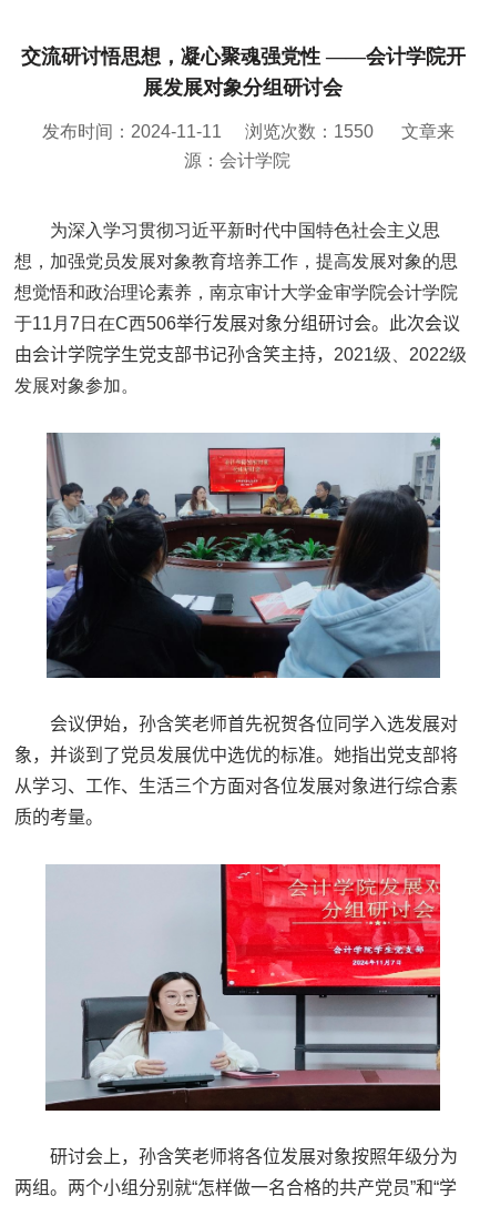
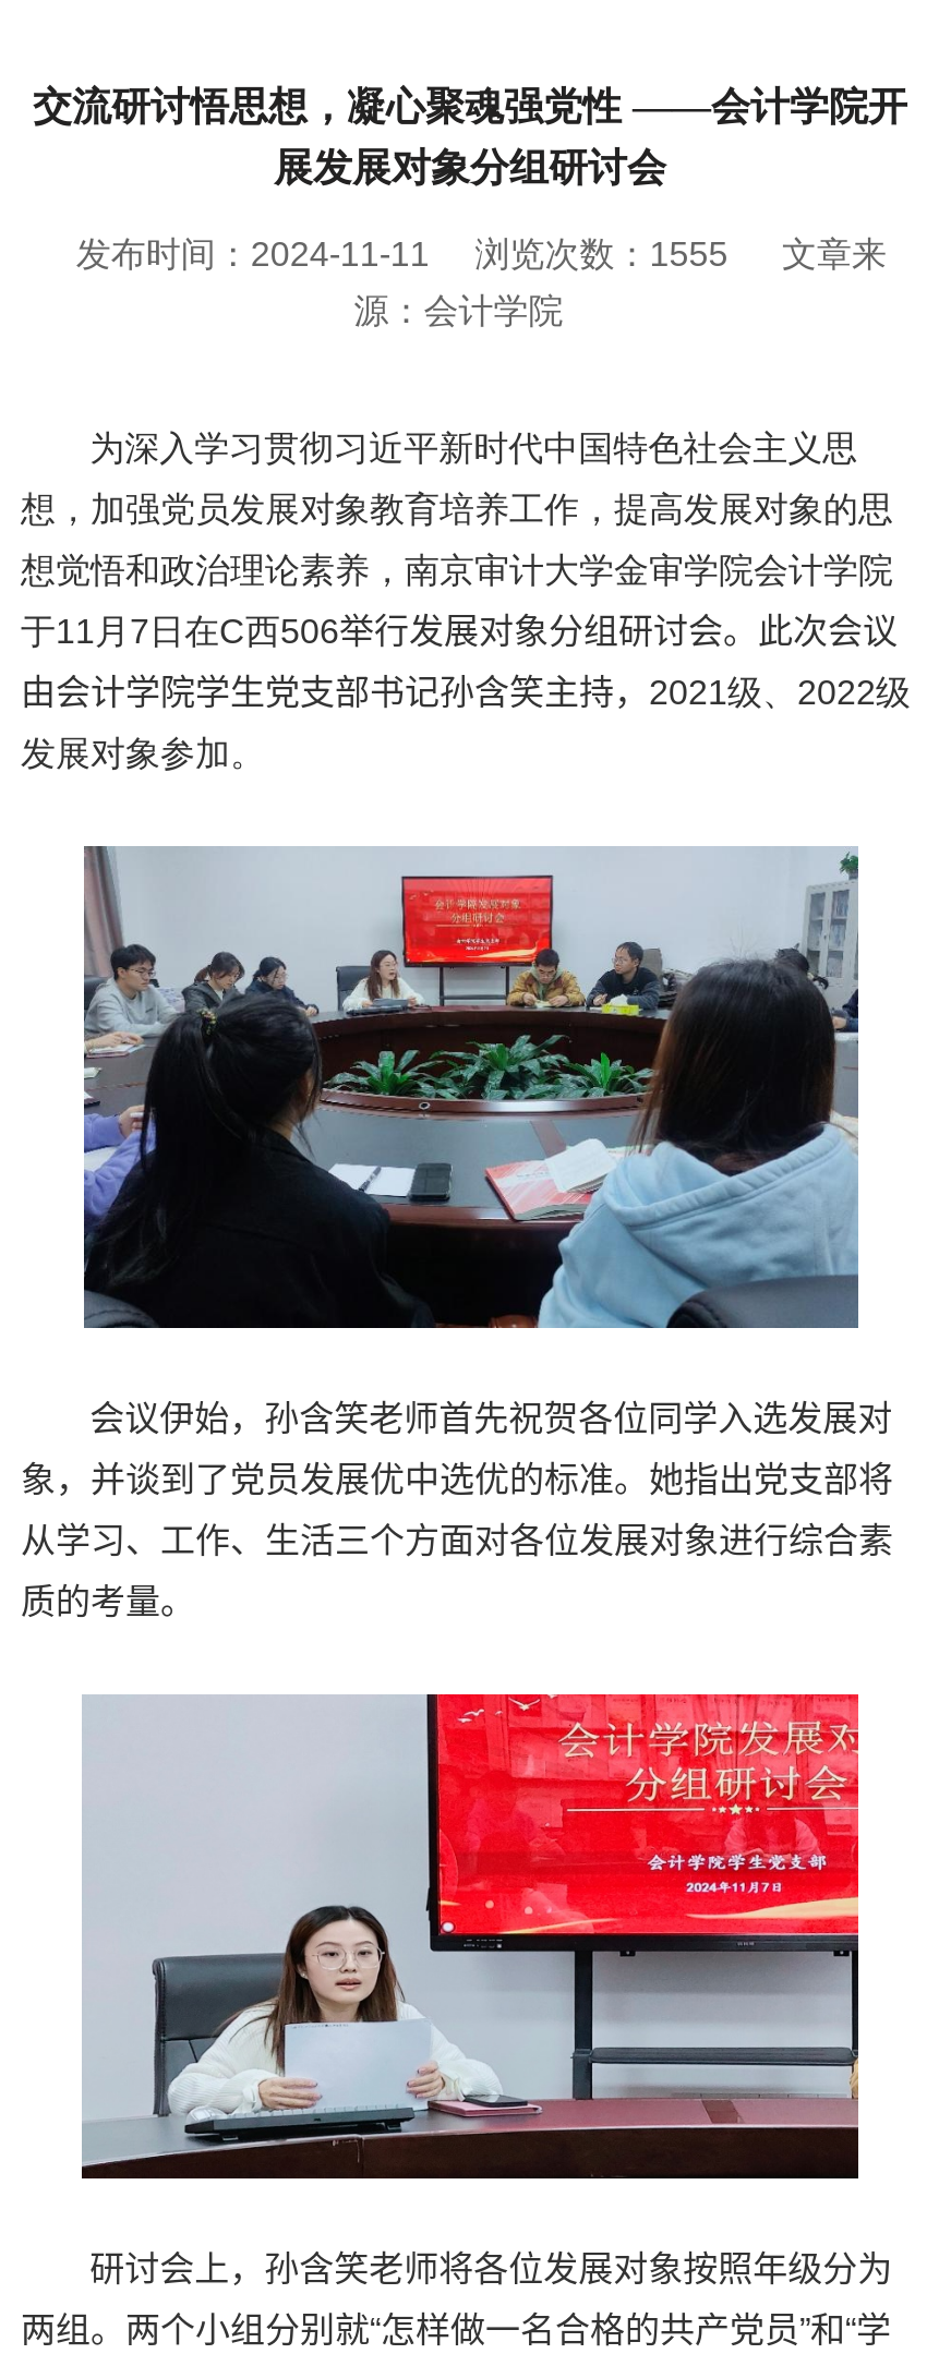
- 发布时间：2024-11-11 浏览次数：1550 文章来
+ 发布时间：2024-11-11 浏览次数：1555 文章来
